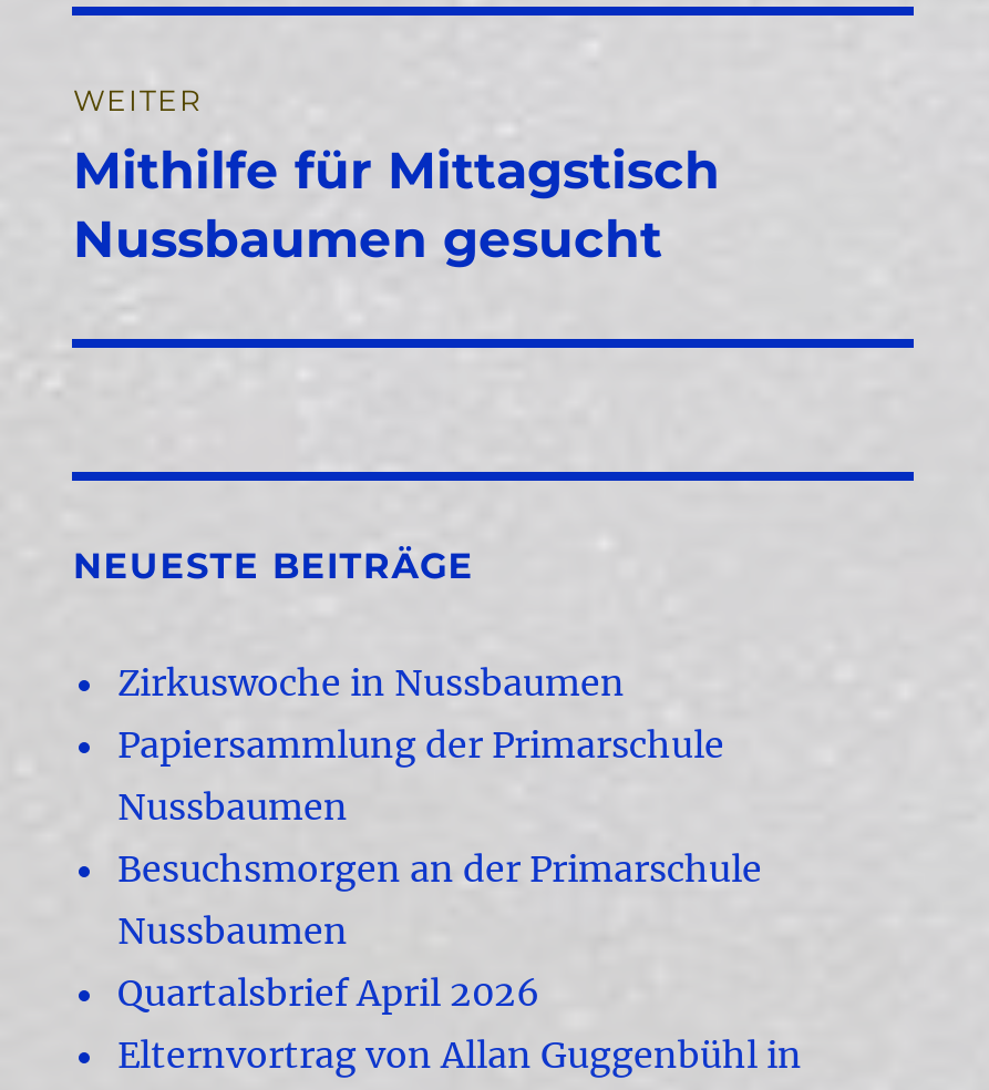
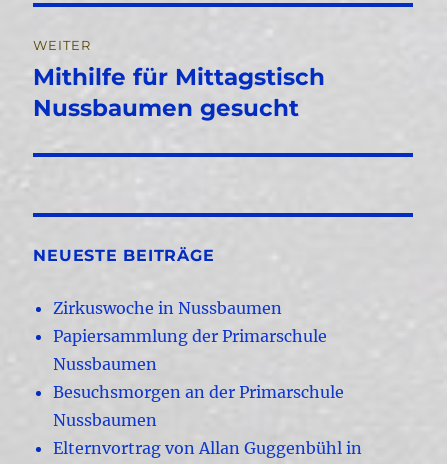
- Quartalsbrief April 2026
